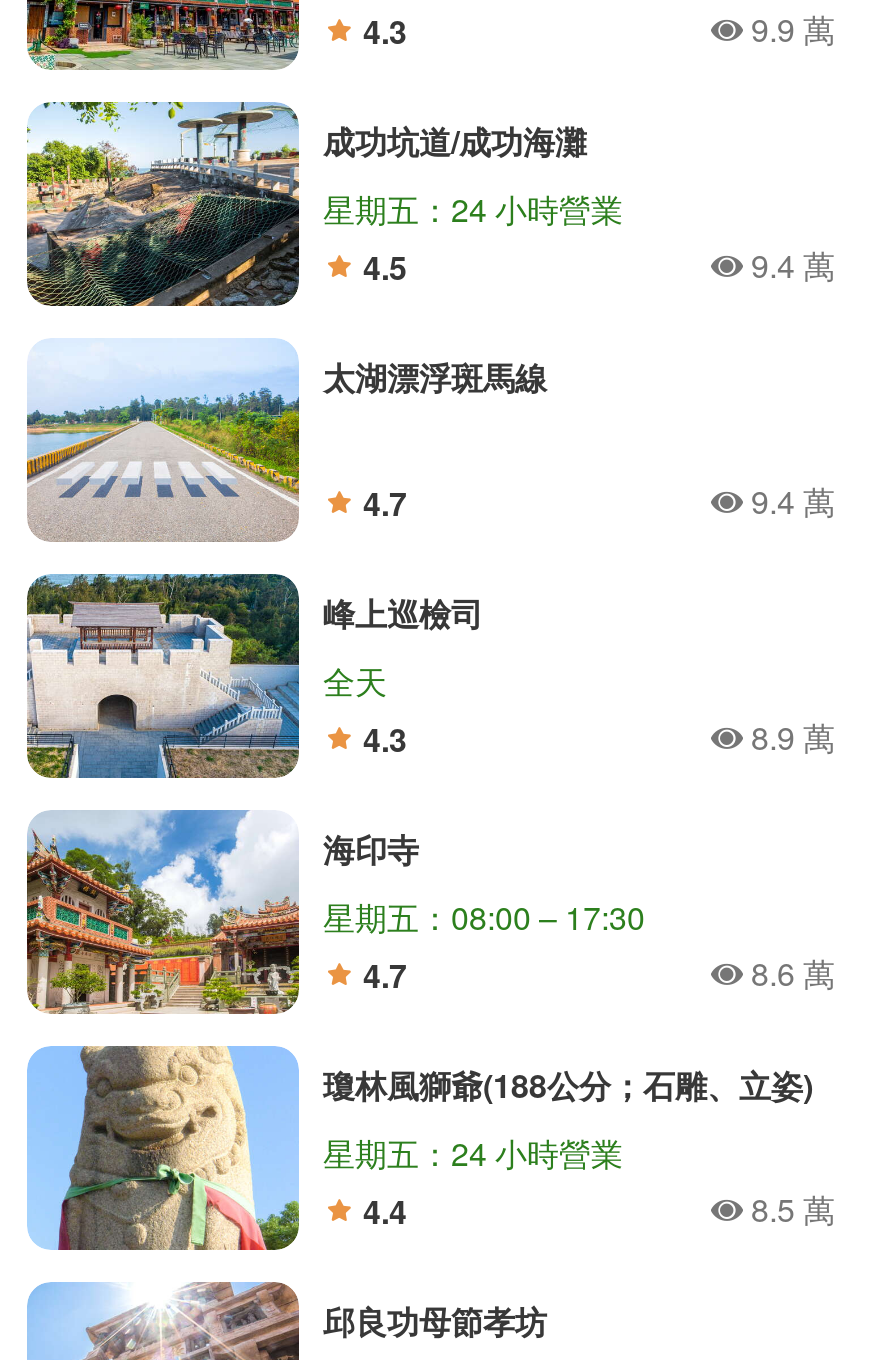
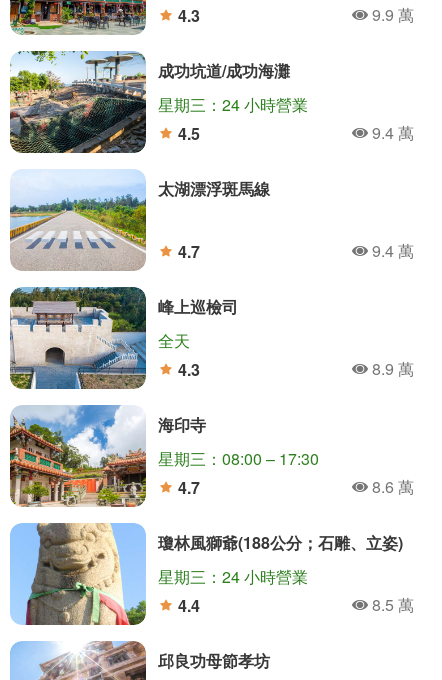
- 星期五：24 小時營業
+ 星期三：24 小時營業

- 星期五：08:00 – 17:30
+ 星期三：08:00 – 17:30

- 星期五：24 小時營業
+ 星期三：24 小時營業
